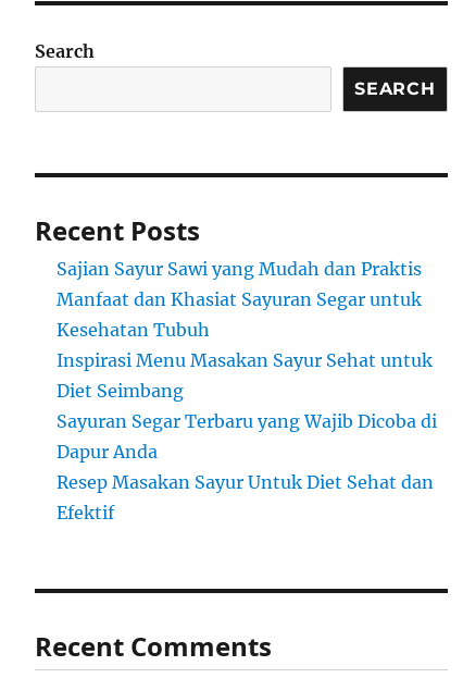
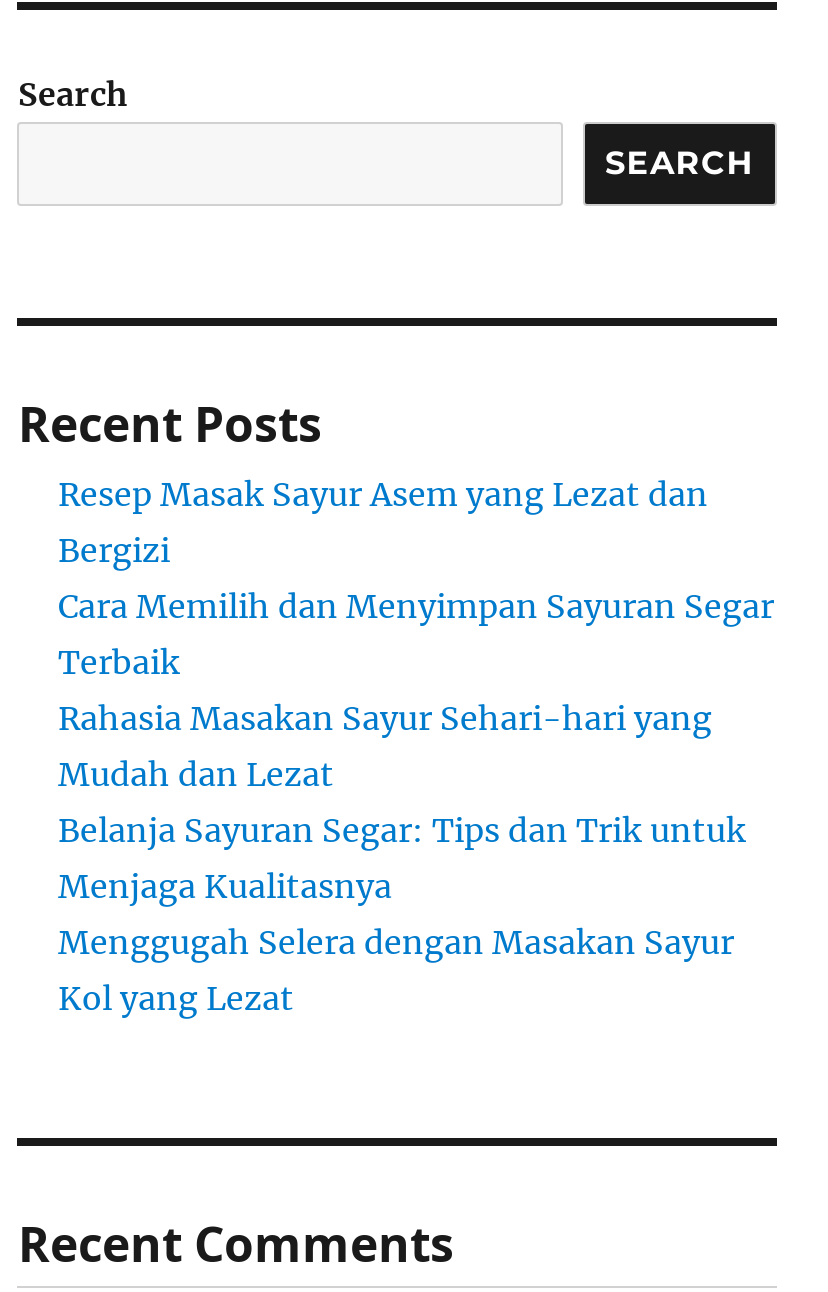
- Sajian Sayur Sawi yang Mudah dan Praktis
- Manfaat dan Khasiat Sayuran Segar untuk
- Kesehatan Tubuh
- Inspirasi Menu Masakan Sayur Sehat untuk
- Diet Seimbang
- Sayuran Segar Terbaru yang Wajib Dicoba di
- Dapur Anda
- Resep Masakan Sayur Untuk Diet Sehat dan
- Efektif
+ Resep Masak Sayur Asem yang Lezat dan
+ Bergizi
+ Cara Memilih dan Menyimpan Sayuran Segar
+ Terbaik
+ Rahasia Masakan Sayur Sehari-hari yang
+ Mudah dan Lezat
+ Belanja Sayuran Segar: Tips dan Trik untuk
+ Menjaga Kualitasnya
+ Menggugah Selera dengan Masakan Sayur
+ Kol yang Lezat
